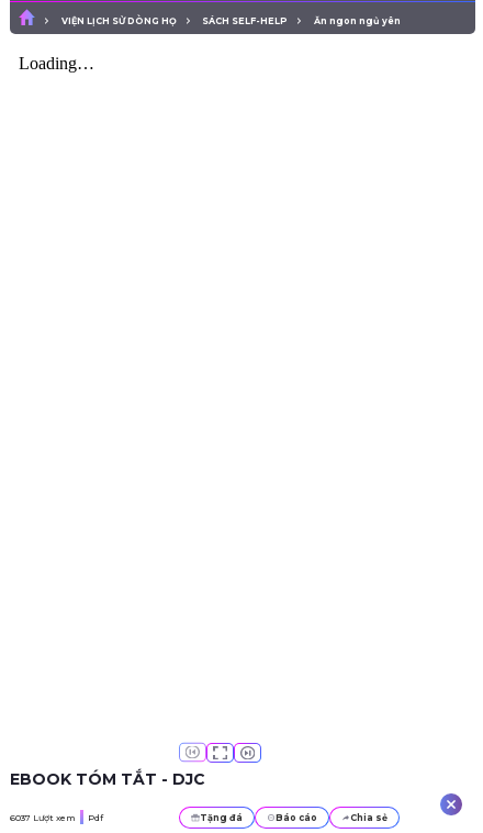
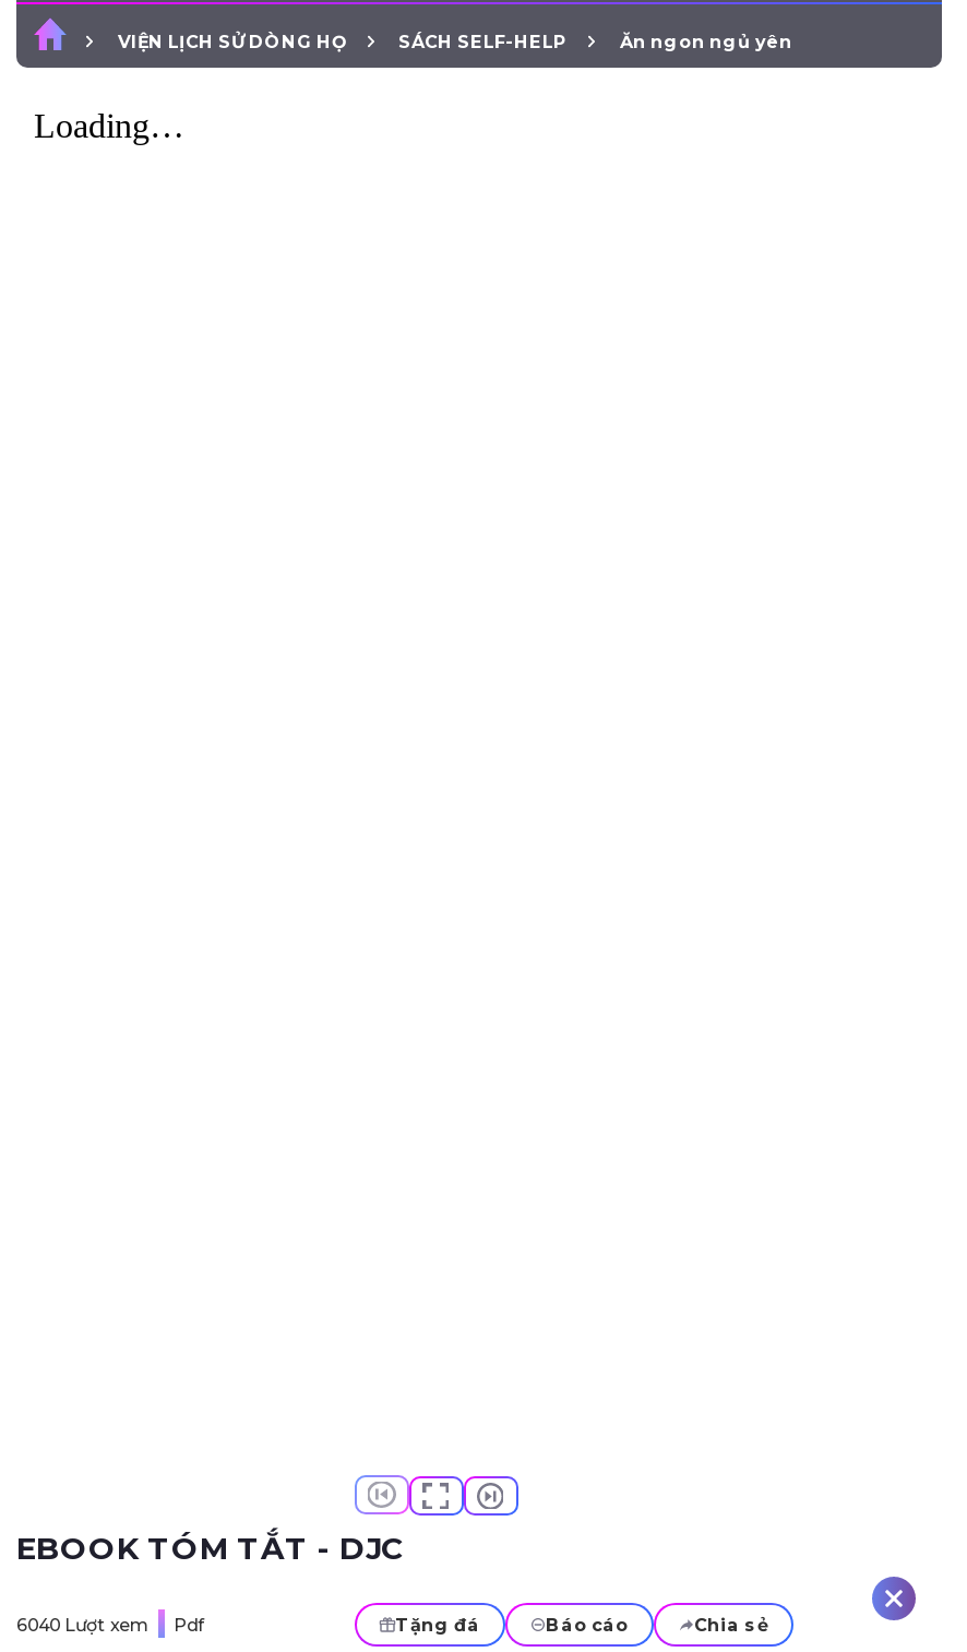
- 6037 Lượt xem Pdf
+ 6040 Lượt xem Pdf
